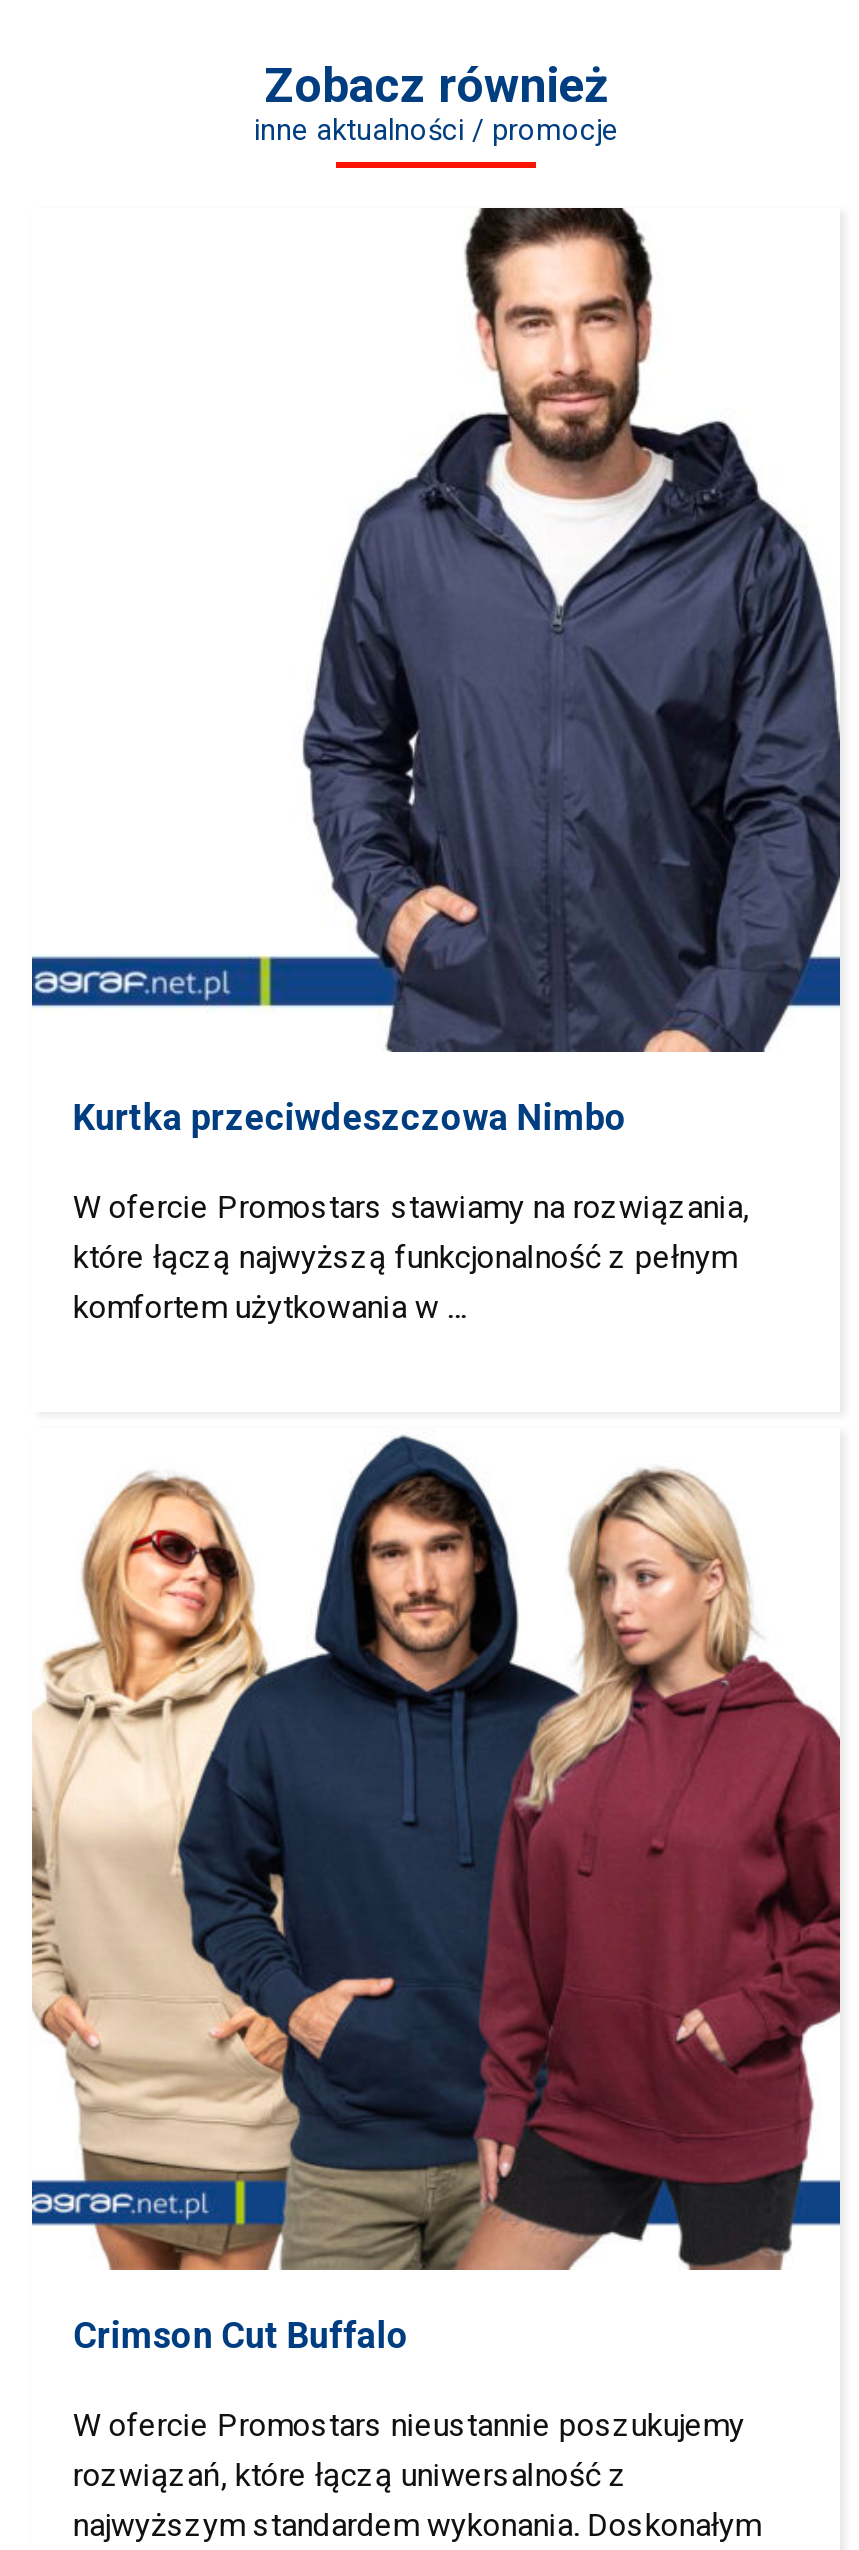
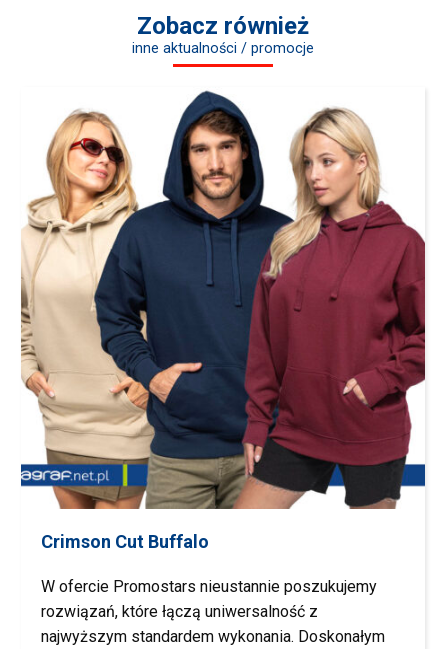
- [image]
- Kurtka przeciwdeszczowa Nimbo
- W ofercie Promostars stawiamy na rozwiązania,
- które łączą najwyższą funkcjonalność z pełnym
- komfortem użytkowania w …
